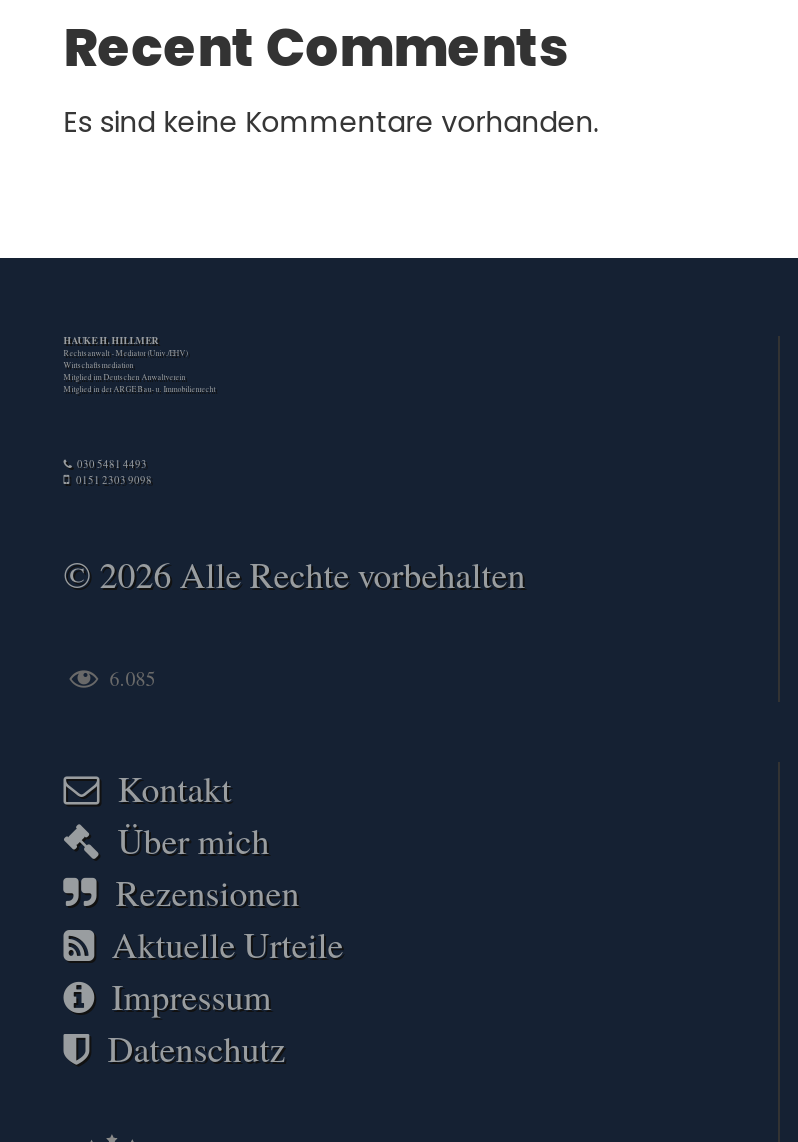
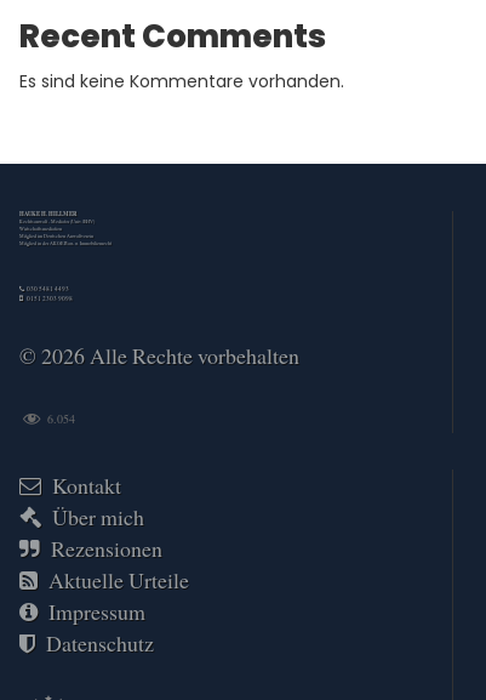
- 6.085
+ 6.054
